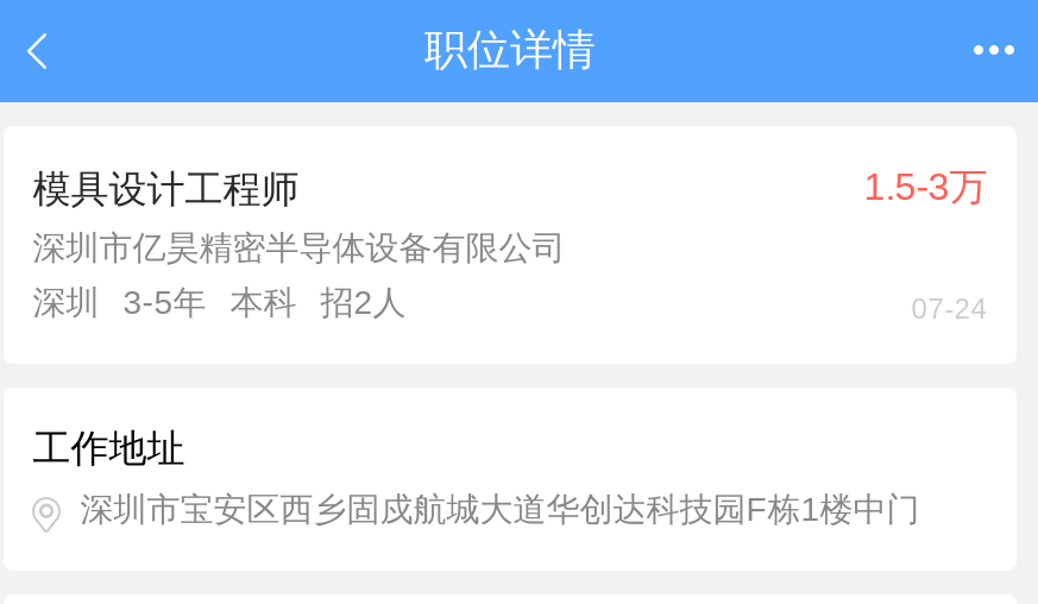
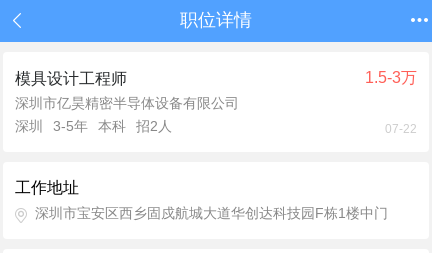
- 07-24
+ 07-22
